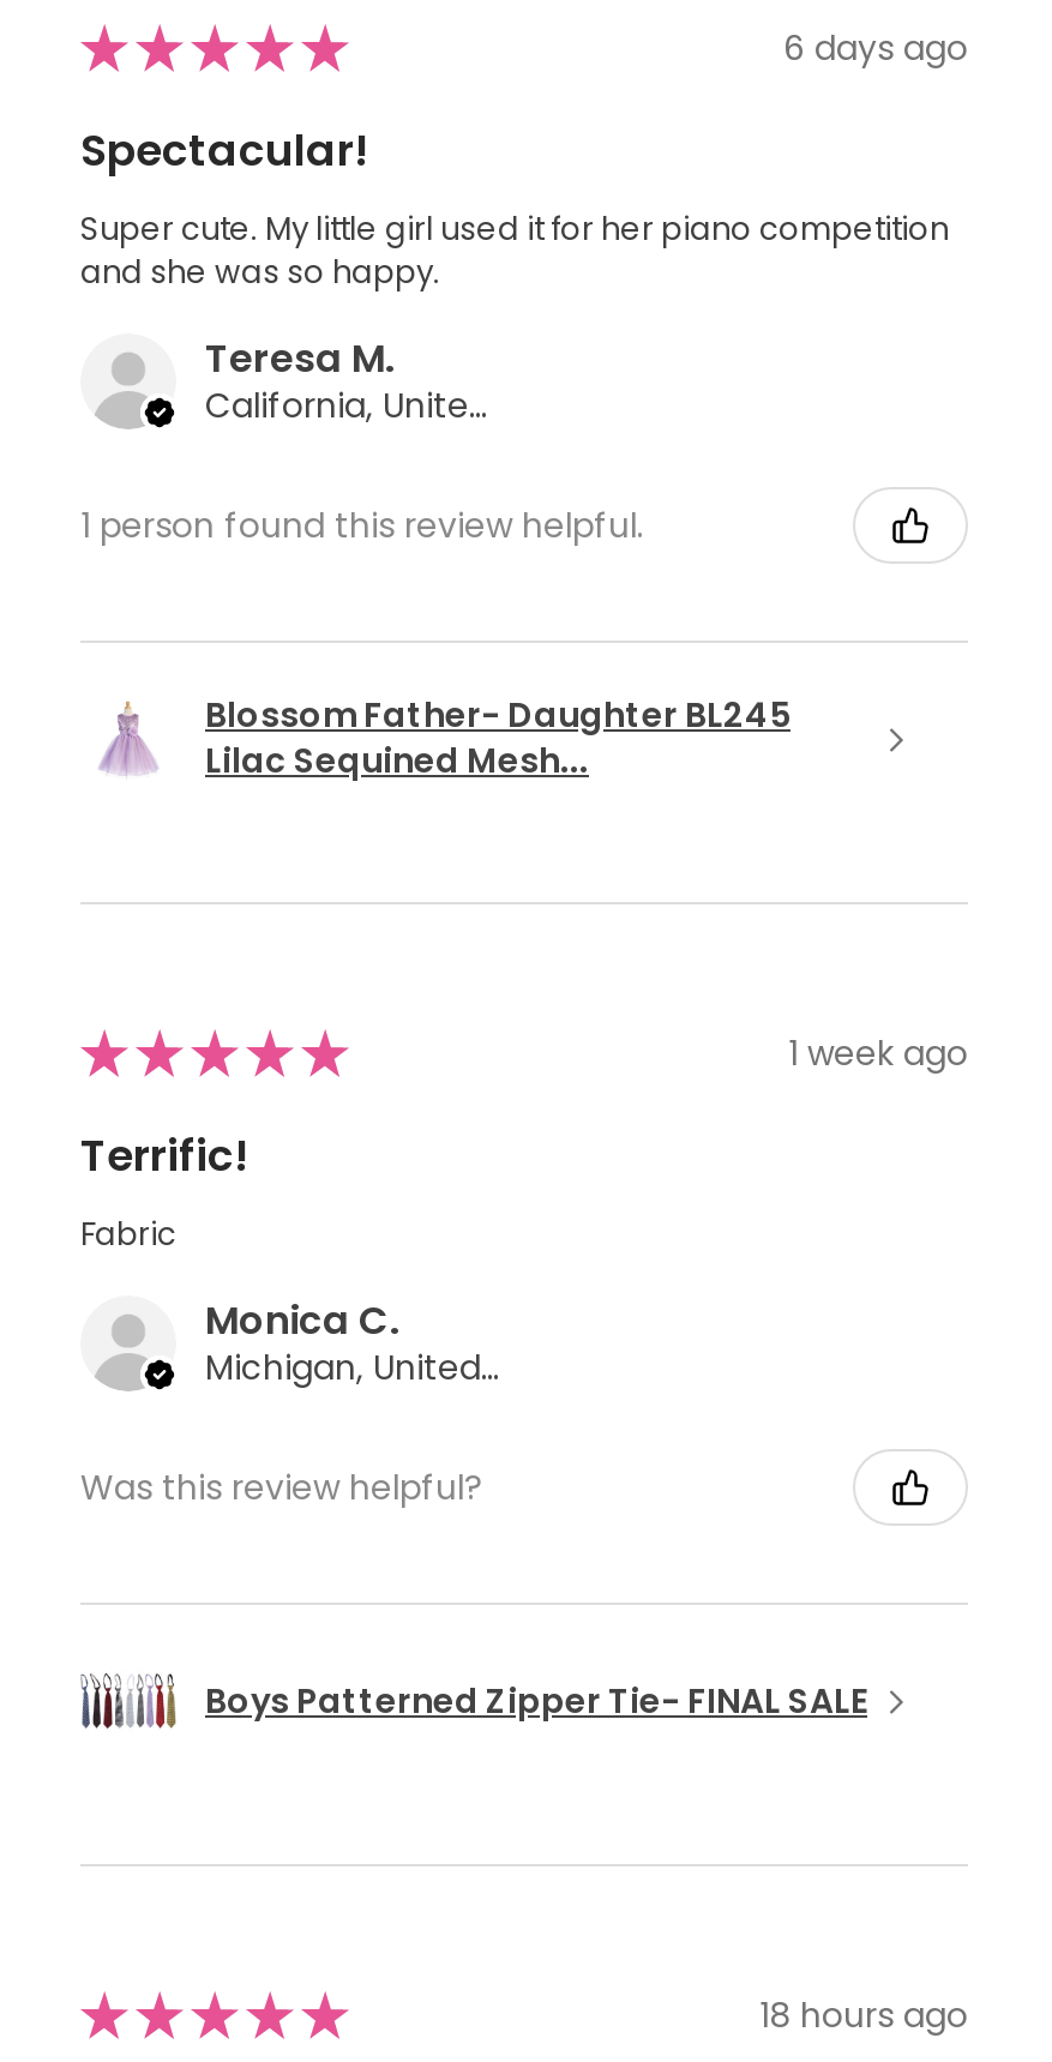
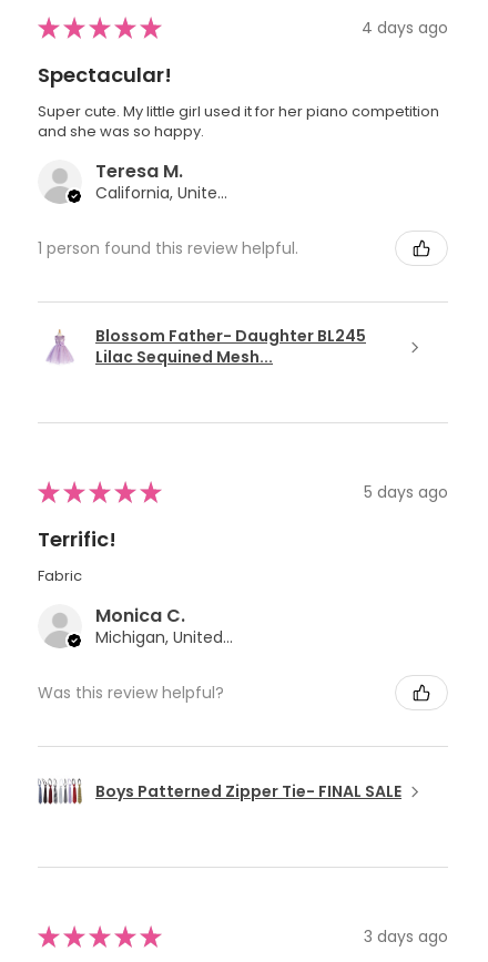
- 6 days ago
+ 4 days ago

- 1 week ago
+ 5 days ago

- 18 hours ago
+ 3 days ago
